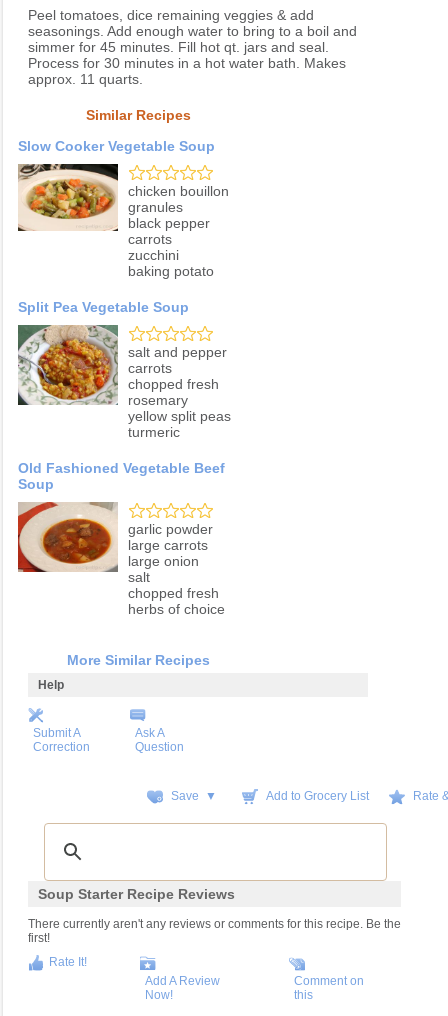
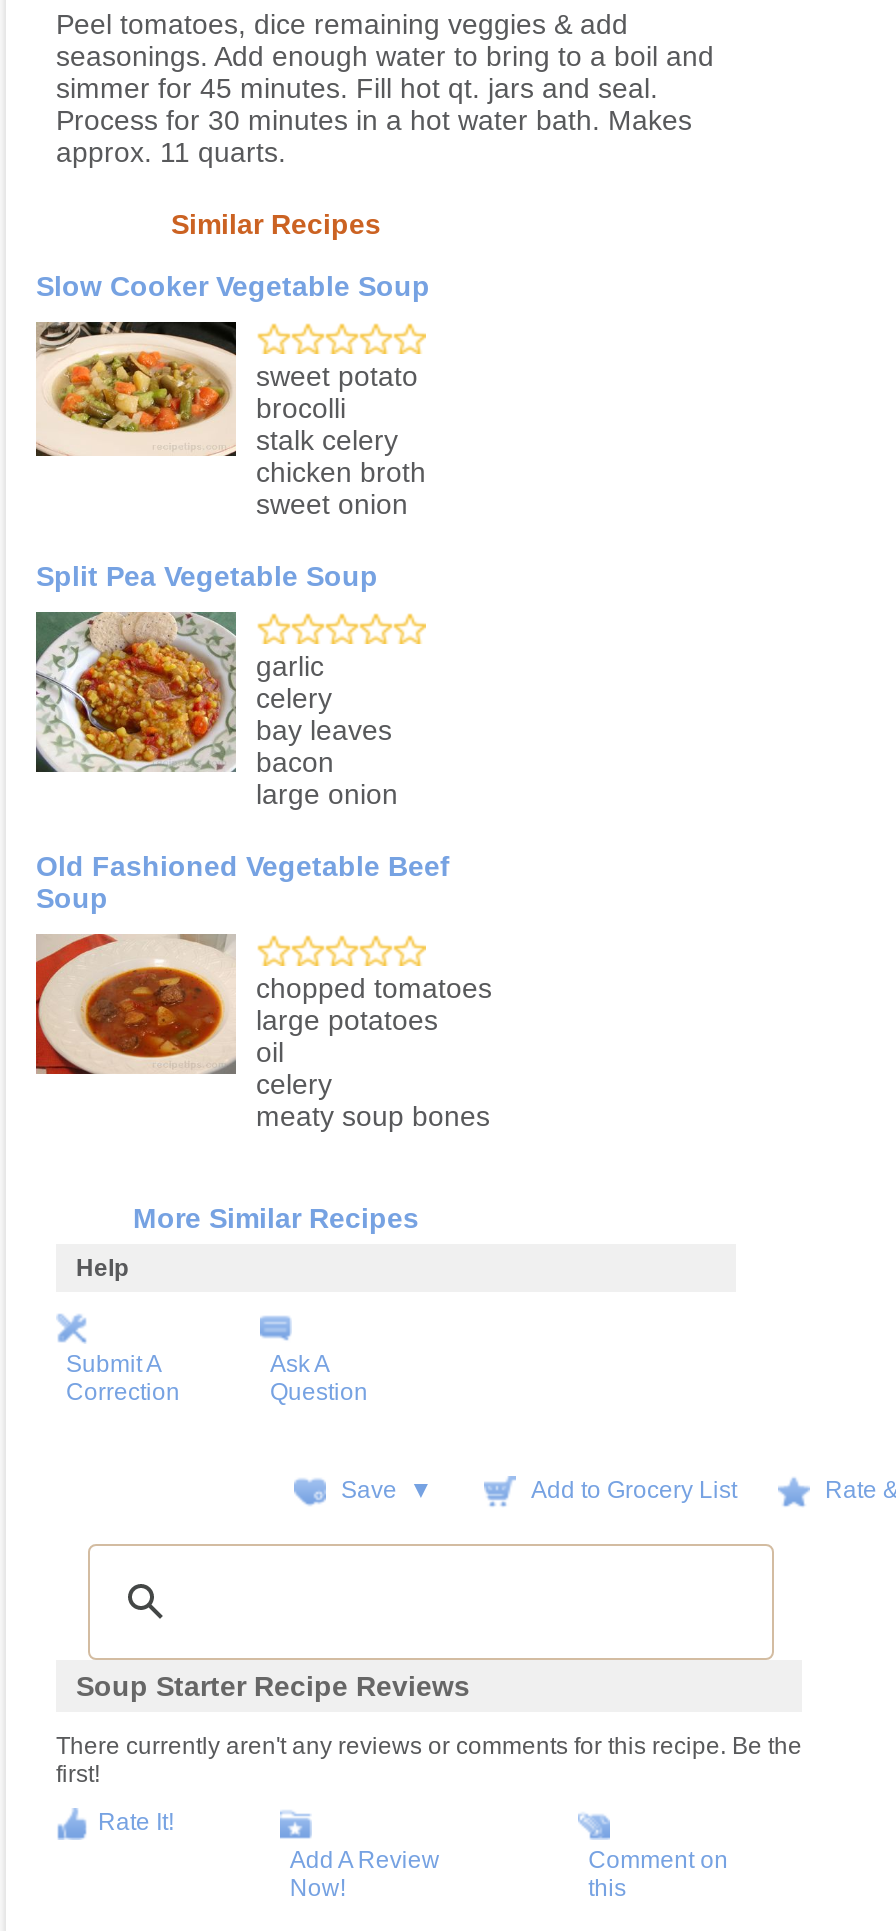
- chicken bouillon
- granules
- black pepper
- carrots
- zucchini
- baking potato
+ sweet potato
+ brocolli
+ stalk celery
+ chicken broth
+ sweet onion

- salt and pepper
- carrots
- chopped fresh
- rosemary
- yellow split peas
- turmeric
+ garlic
+ celery
+ bay leaves
+ bacon
+ large onion

- garlic powder
- large carrots
- large onion
- salt
- chopped fresh
- herbs of choice
+ chopped tomatoes
+ large potatoes
+ oil
+ celery
+ meaty soup bones
